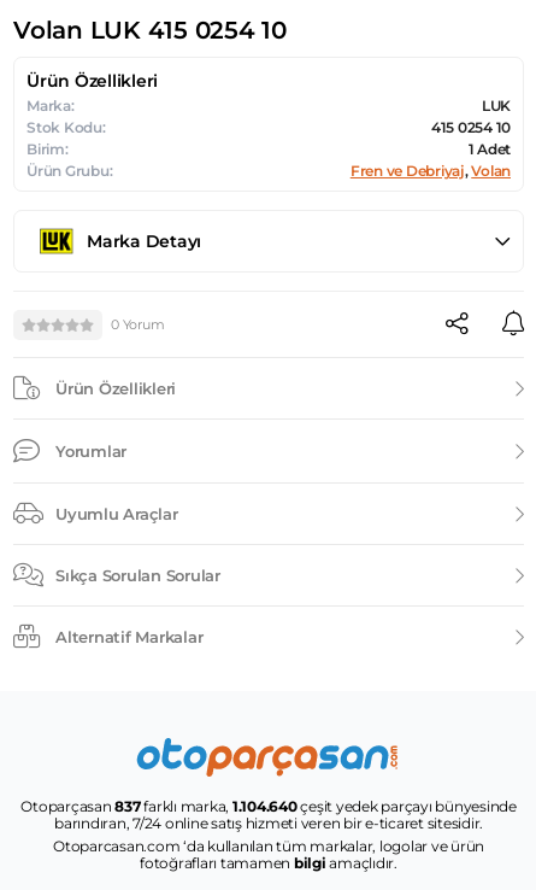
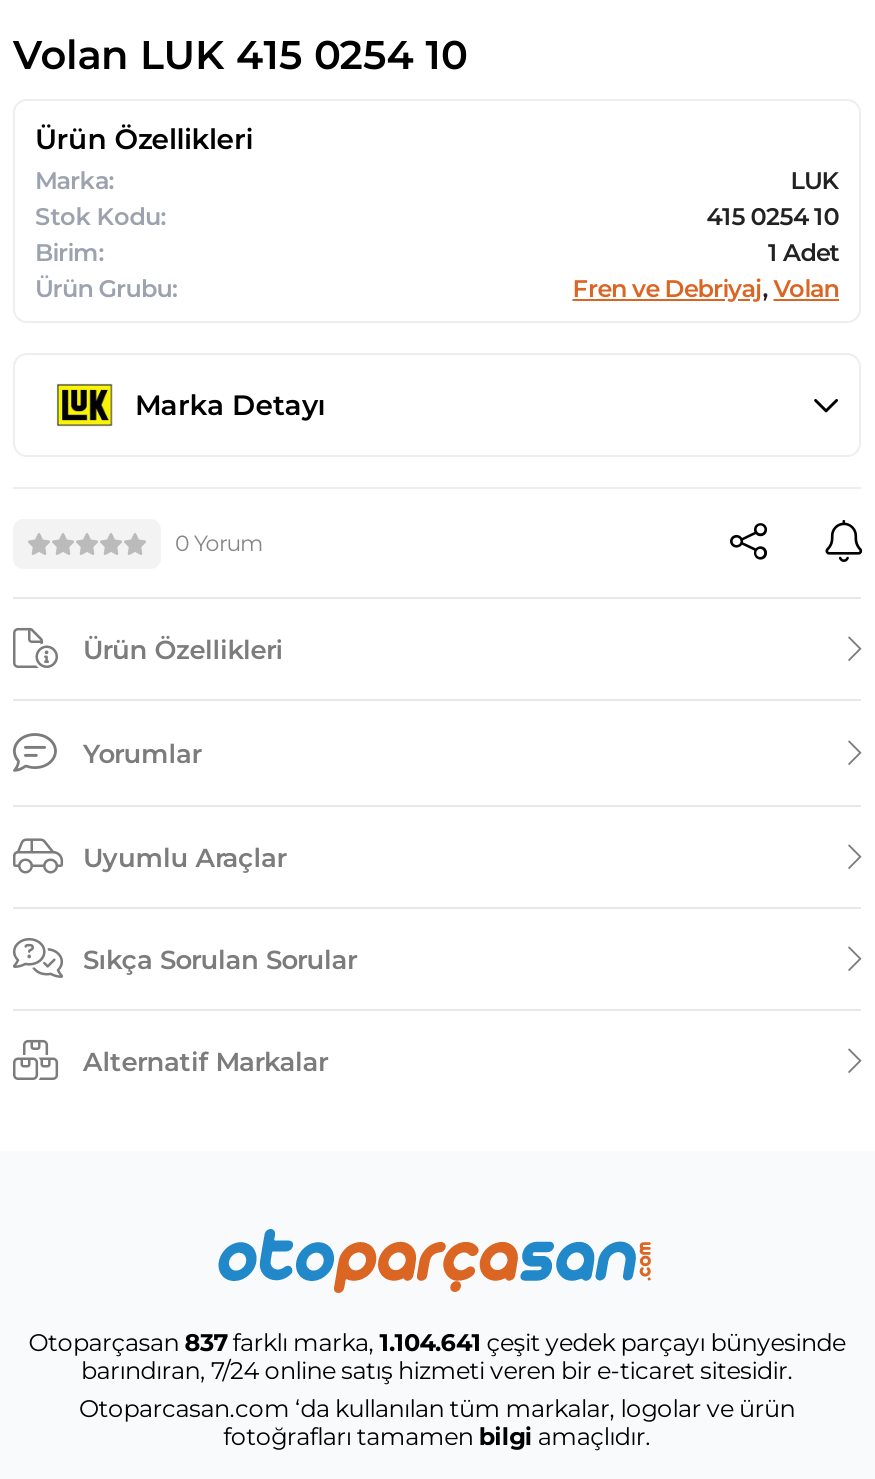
- Otoparçasan 837farklı marka, 1.104.640 çeşit yedek parçayı bünyesinde
+ Otoparçasan 837farklı marka, 1.104.641 çeşit yedek parçayı bünyesinde
